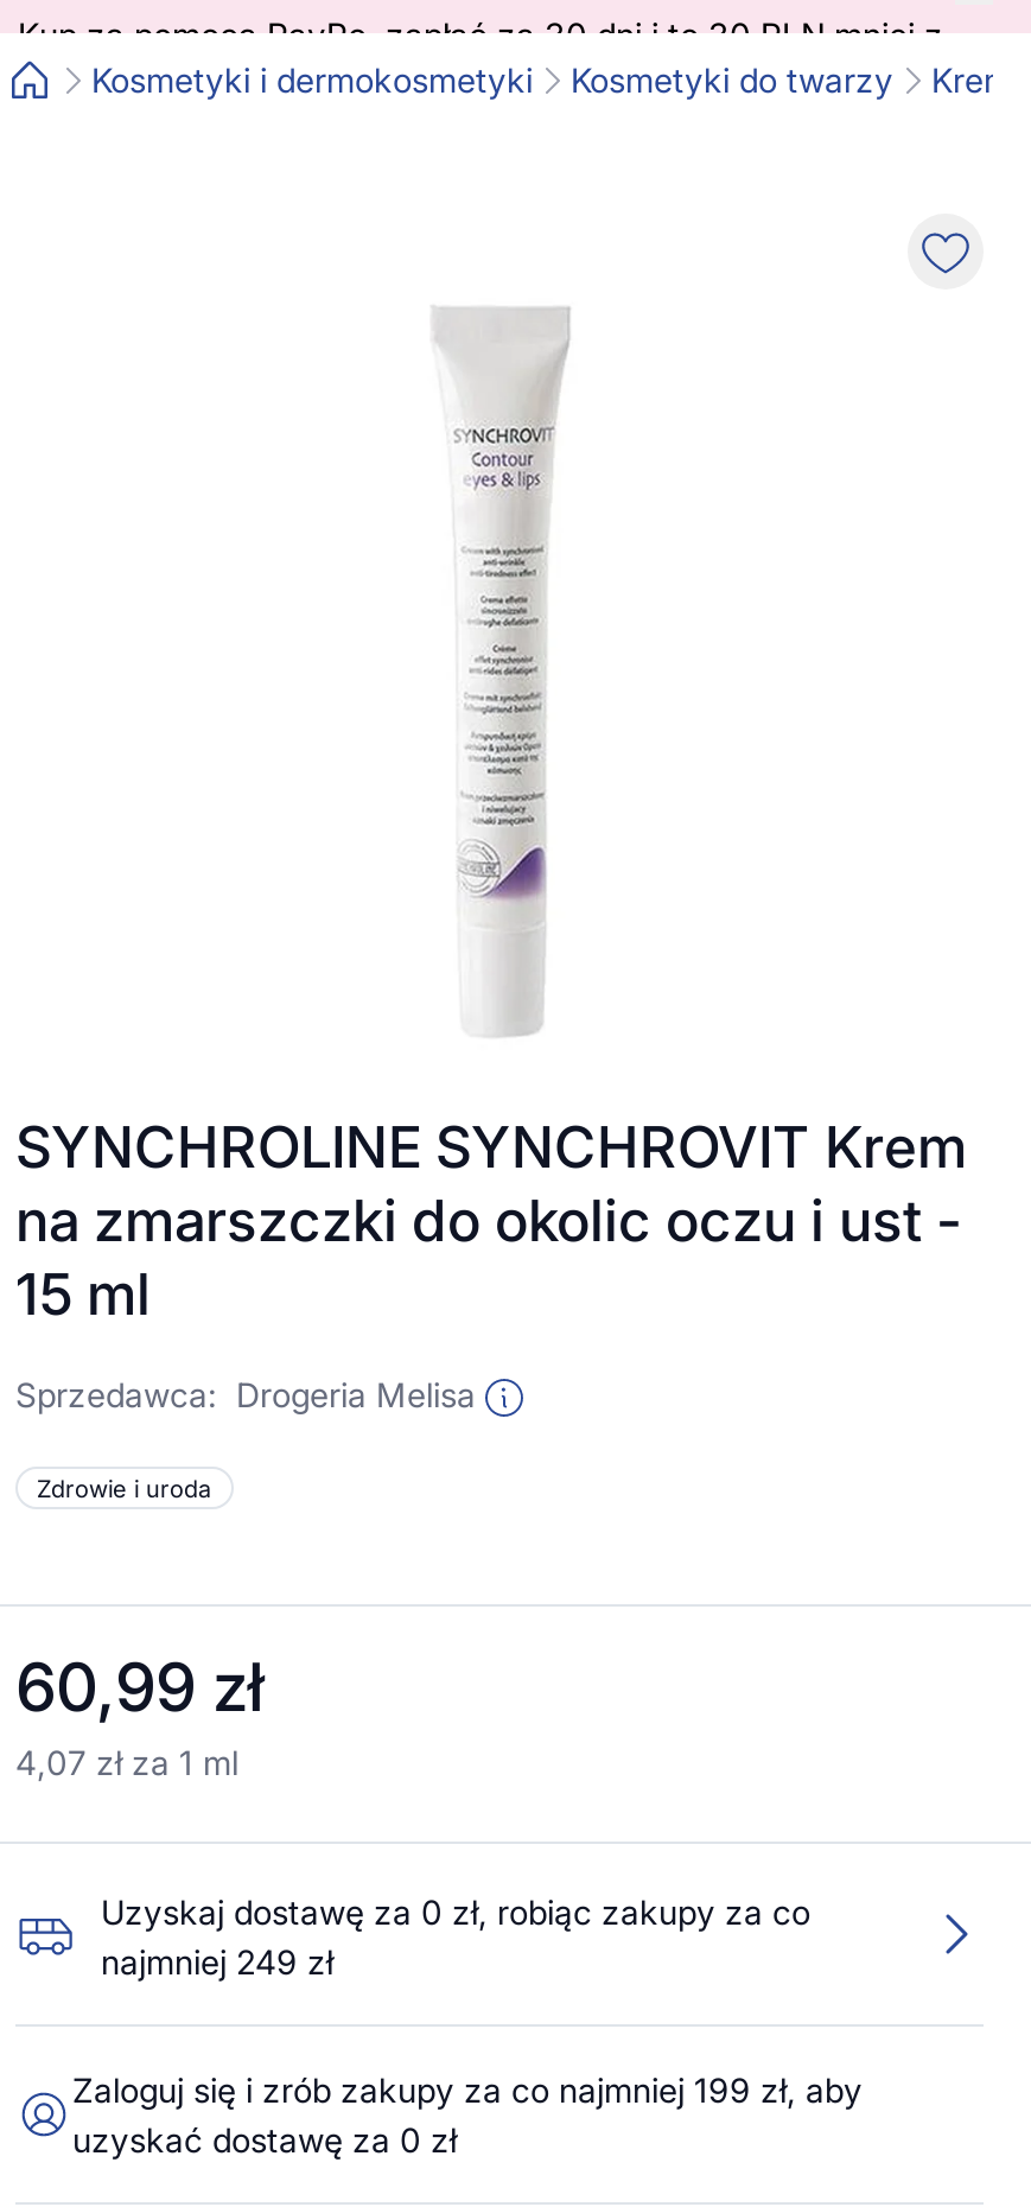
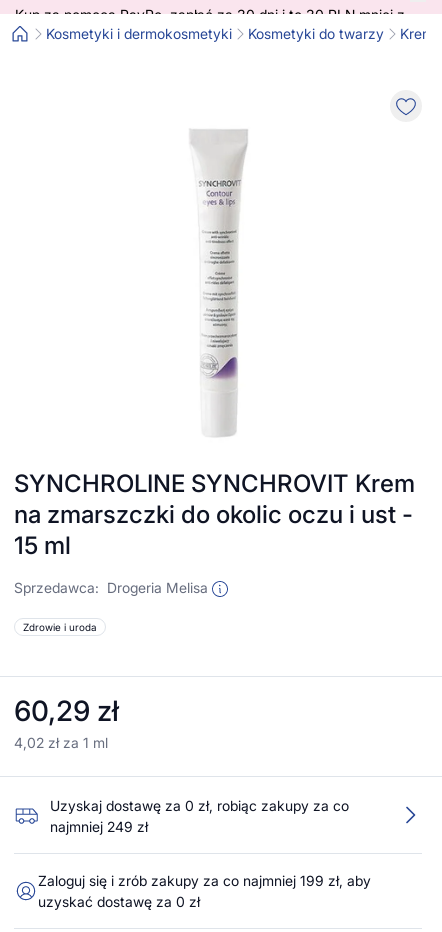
- 60,99 zł
+ 60,29 zł

- 4,07 zł za 1 ml
+ 4,02 zł za 1 ml
